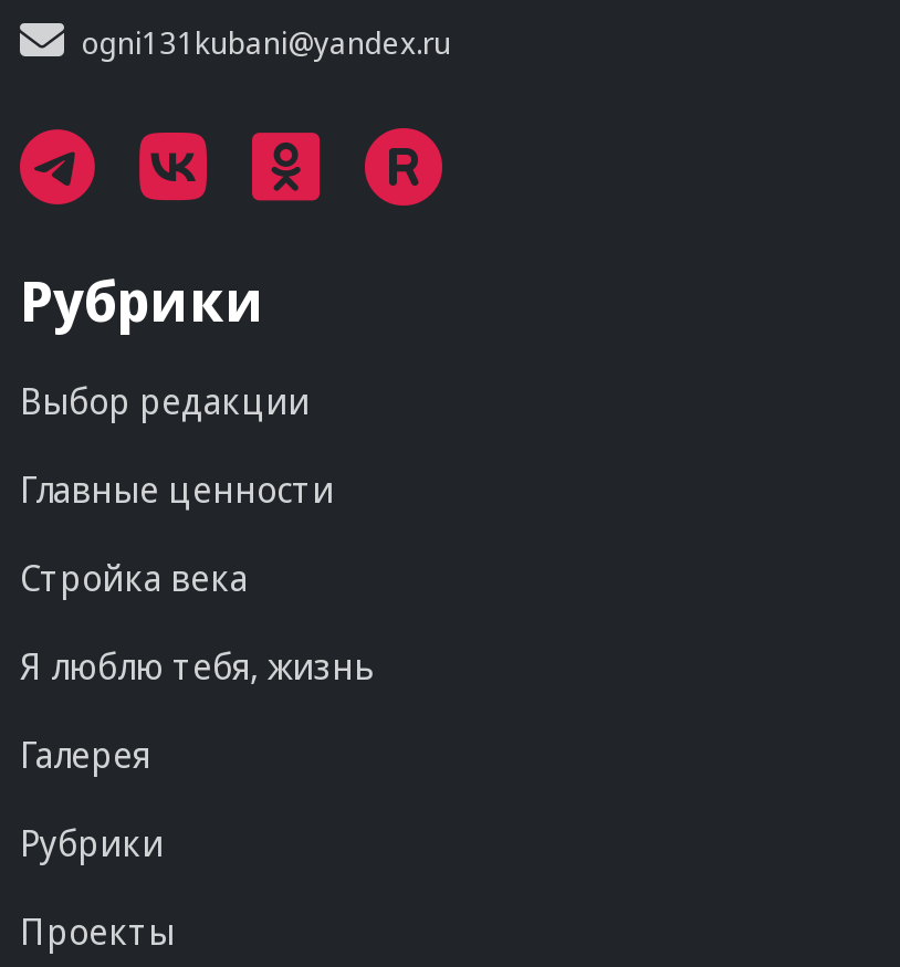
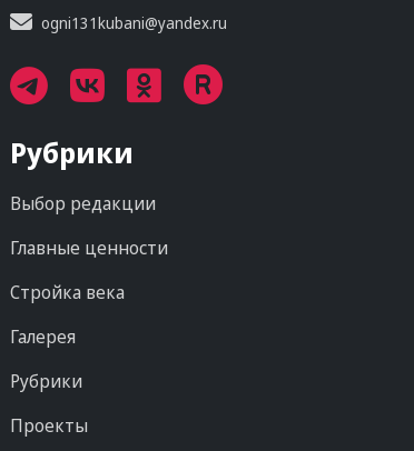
- Я люблю тебя, жизнь
